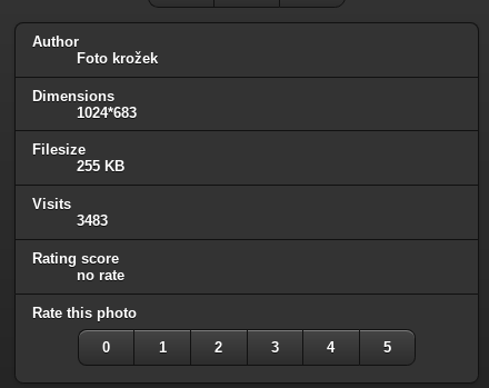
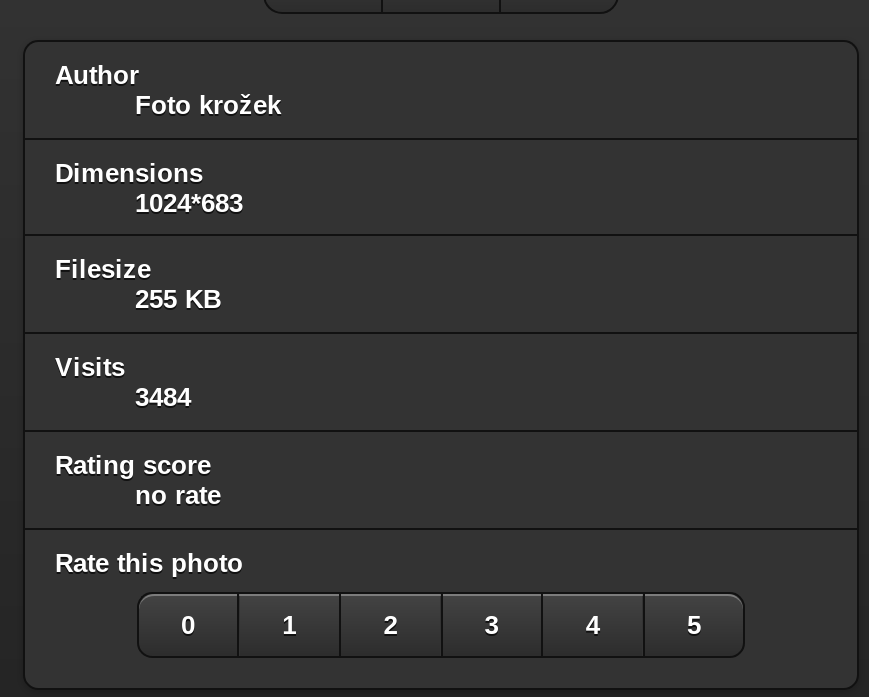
- 3483
+ 3484
